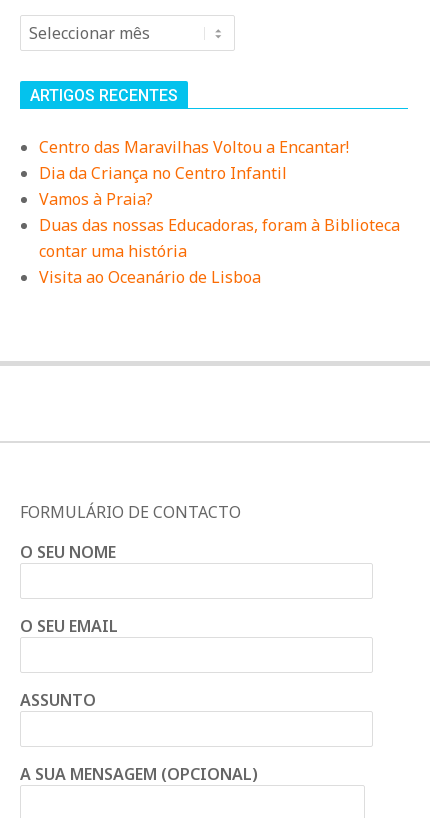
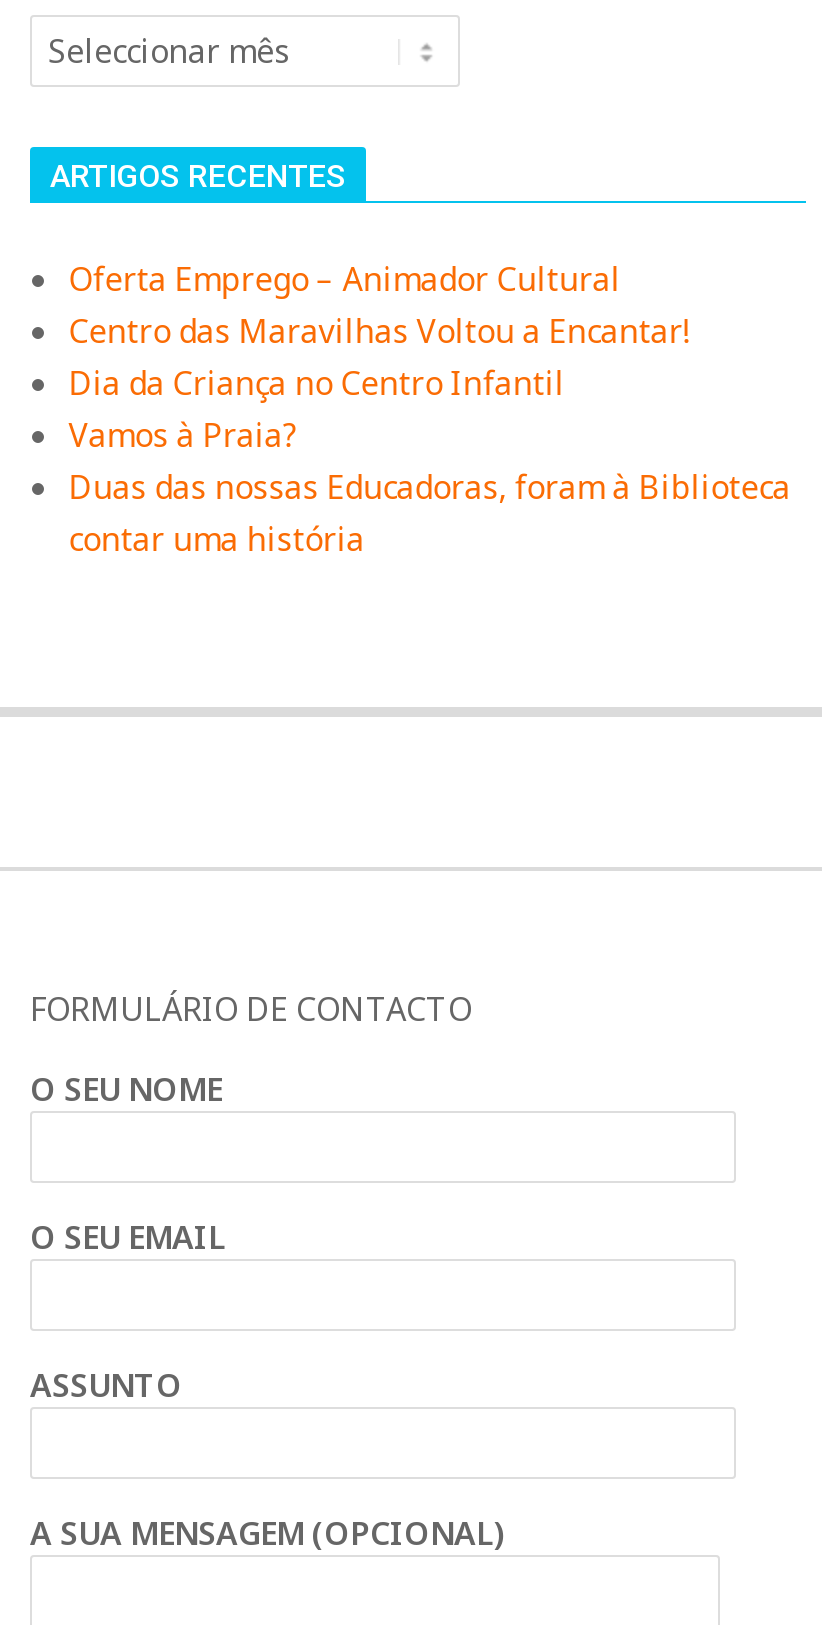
+ Oferta Emprego – Animador Cultural

moved down: Centro das Maravilhas Voltou a Encantar! | Dia da Criança no Centro Infantil | Vamos à Praia? | Duas das nossas Educadoras, foram à Biblioteca | contar uma história

- Visita ao Oceanário de Lisboa
